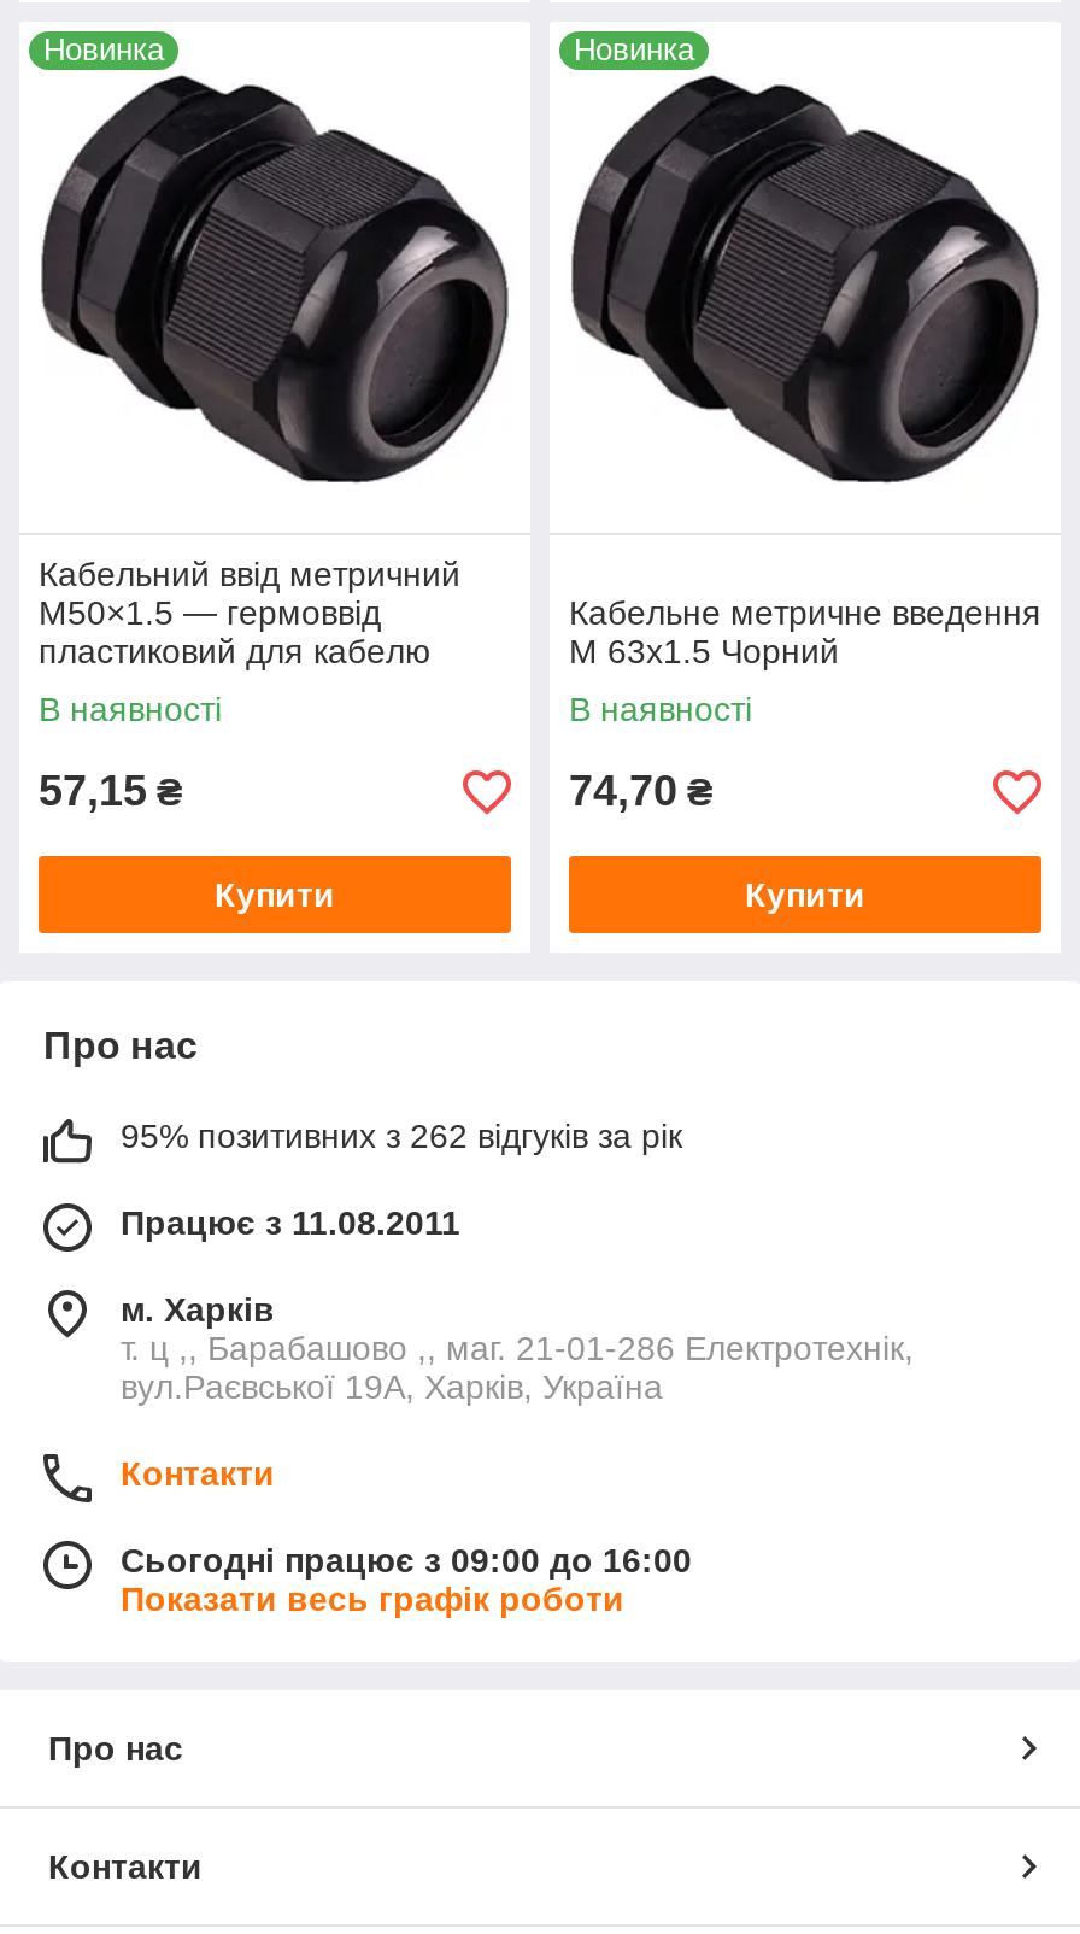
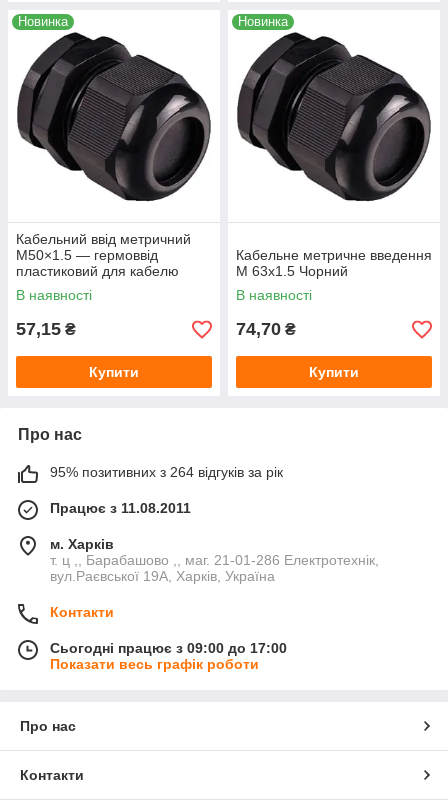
- 95% позитивних з 262 відгуків за рік
+ 95% позитивних з 264 відгуків за рік

- Сьогодні працює з 09:00 до 16:00
+ Сьогодні працює з 09:00 до 17:00
